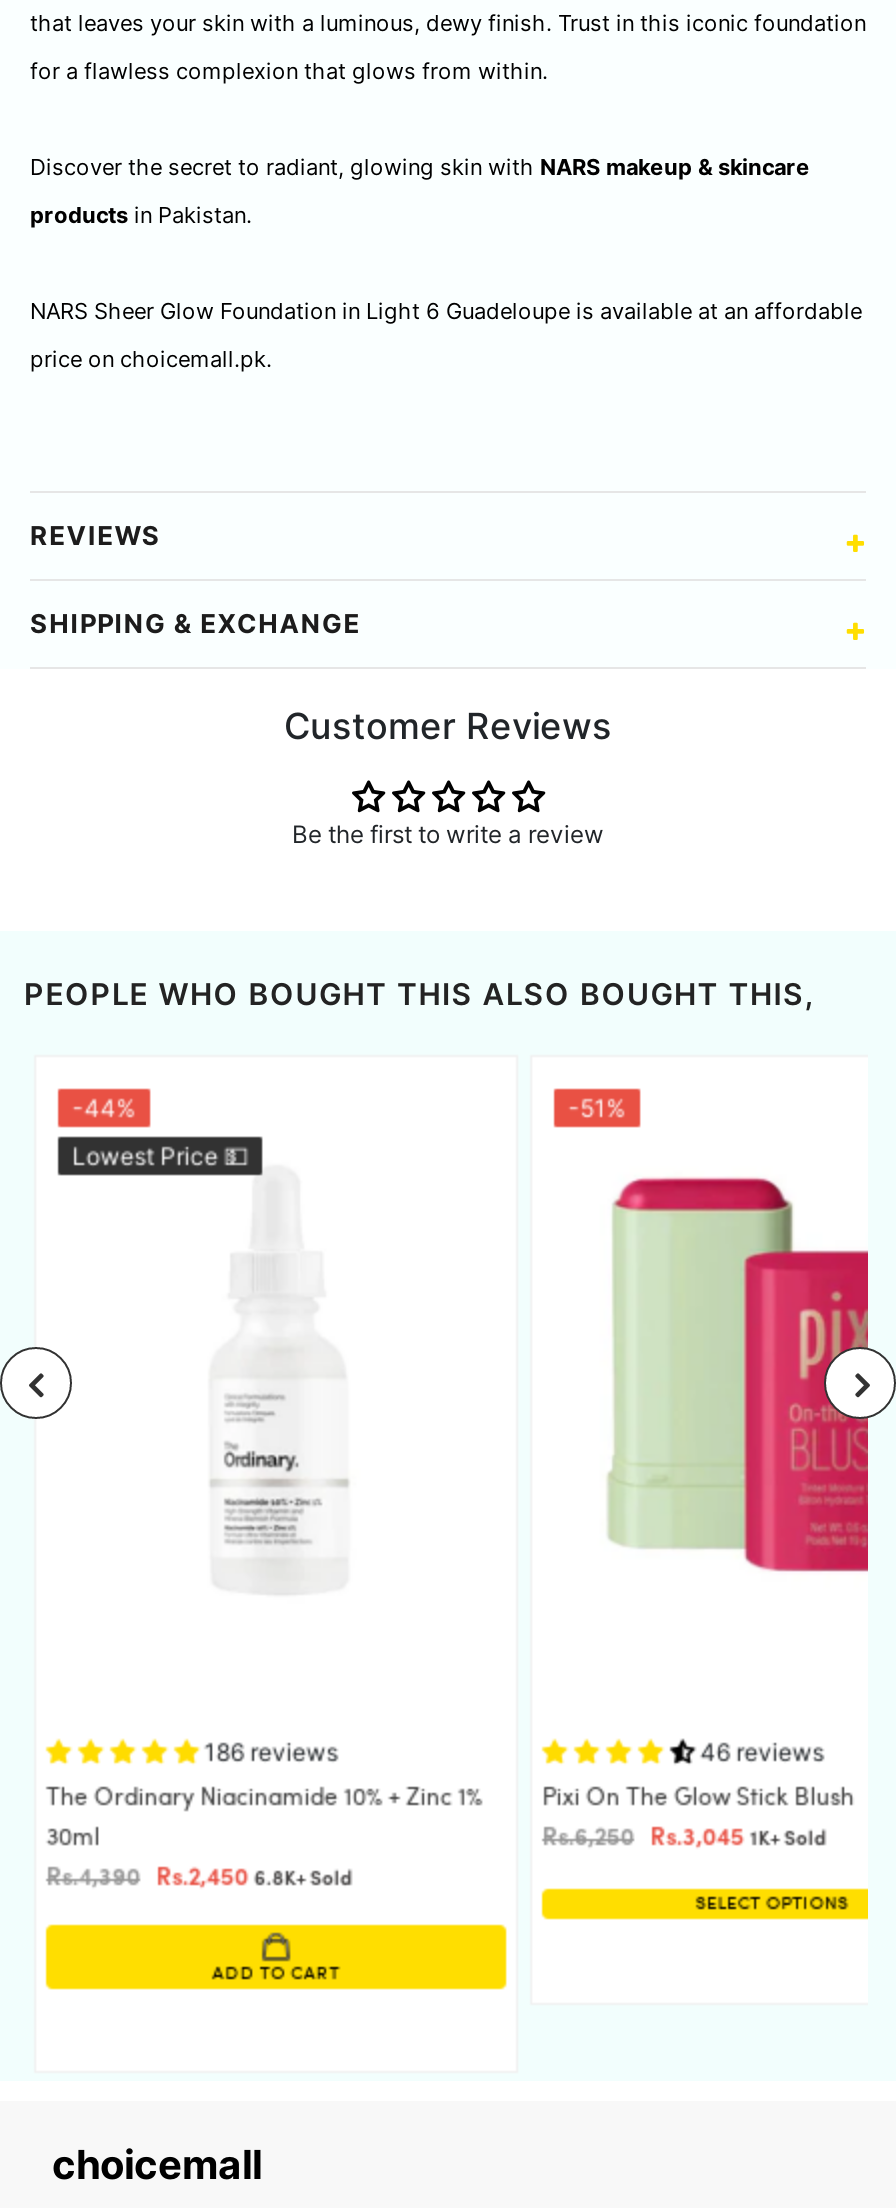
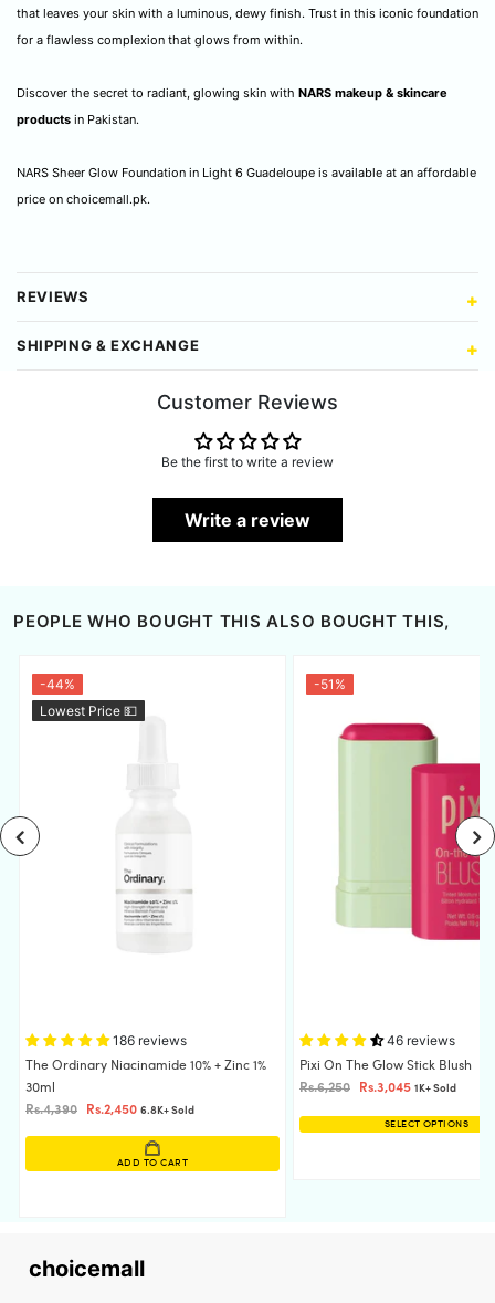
+ Write a review
